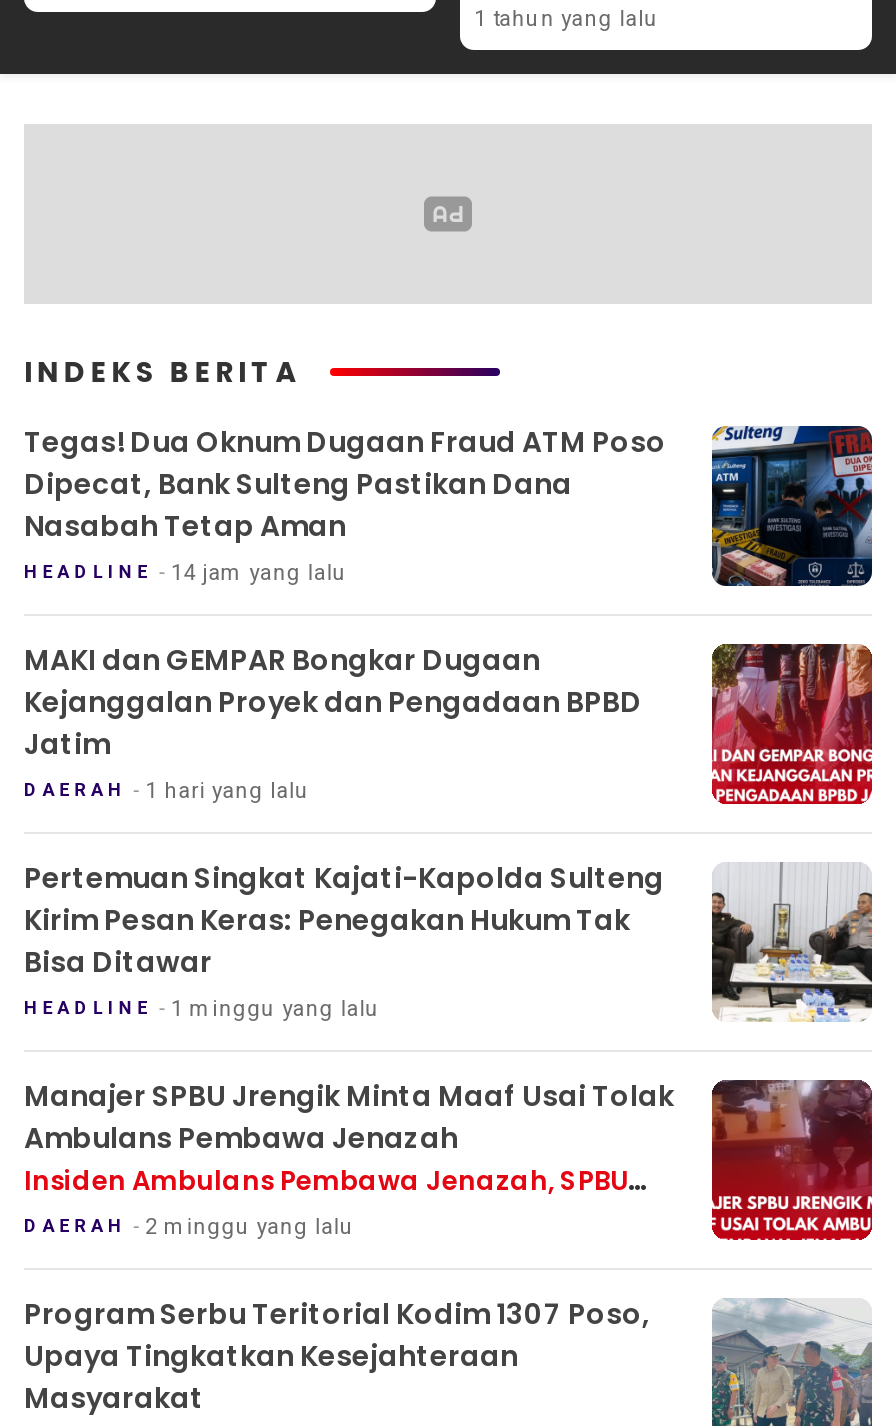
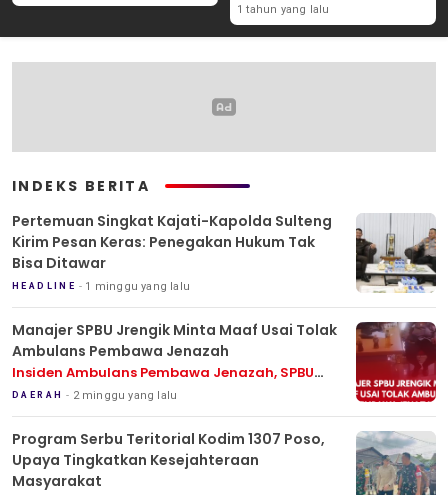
- [image]
- Tegas! Dua Oknum Dugaan Fraud ATM Poso
- Dipecat, Bank Sulteng Pastikan Dana
- Nasabah Tetap Aman
- HEADLINE
- 14 jam yang lalu
- MAKI dan GEMPAR Bongkar Dugaan
- Kejanggalan Proyek dan Pengadaan BPBD
- Jatim
- DAERAH
- 1 hari yang lalu

- [image]
